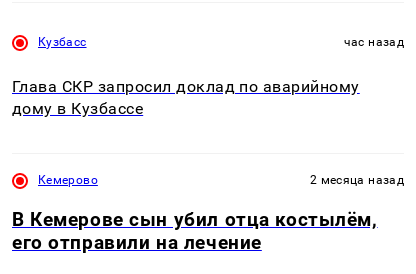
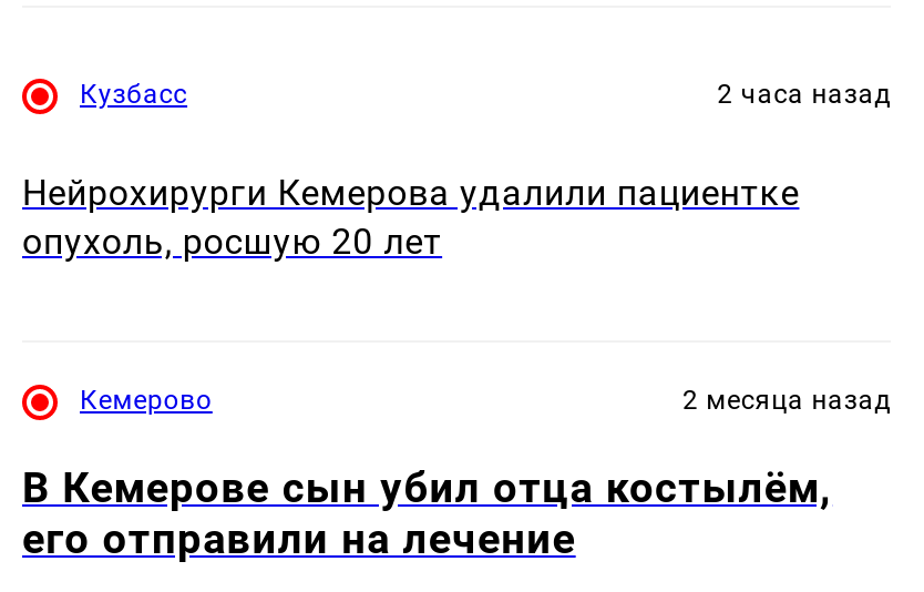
- час назад
+ 2 часа назад

- Глава СКР запросил доклад по аварийному
- дому в Кузбассе
+ Нейрохирурги Кемерова удалили пациентке
+ опухоль, росшую 20 лет
